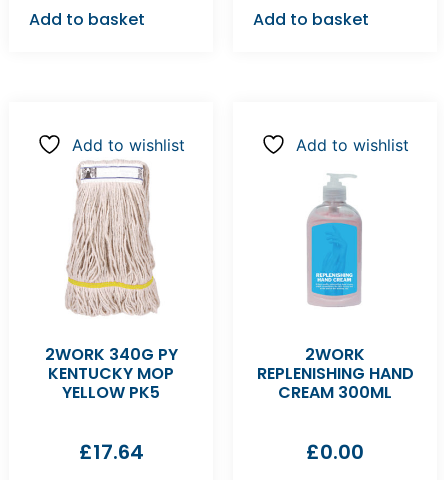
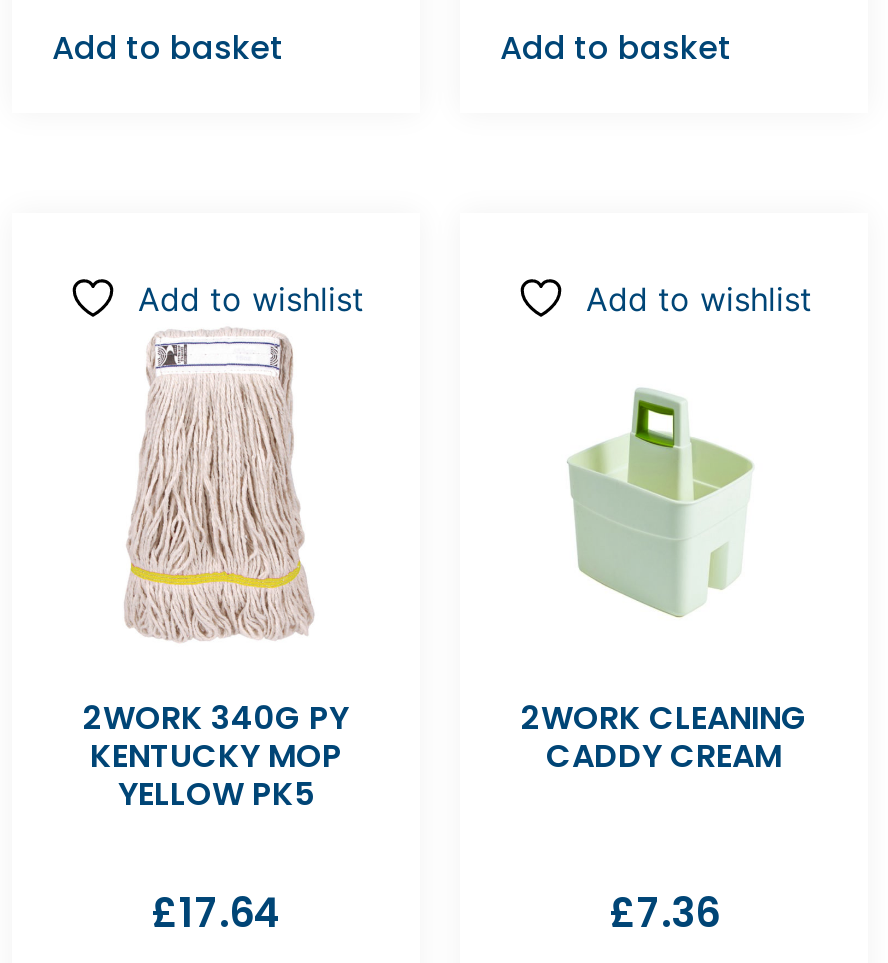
- [image]
- 2WORK
- REPLENISHING HAND
- CREAM 300ML
+ [image]
+ 2WORK CLEANING
+ CADDY CREAM

- £0.00
+ £7.36
